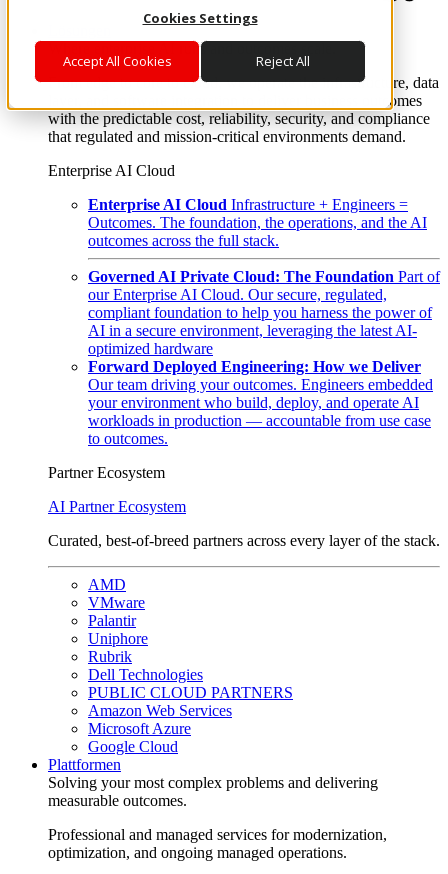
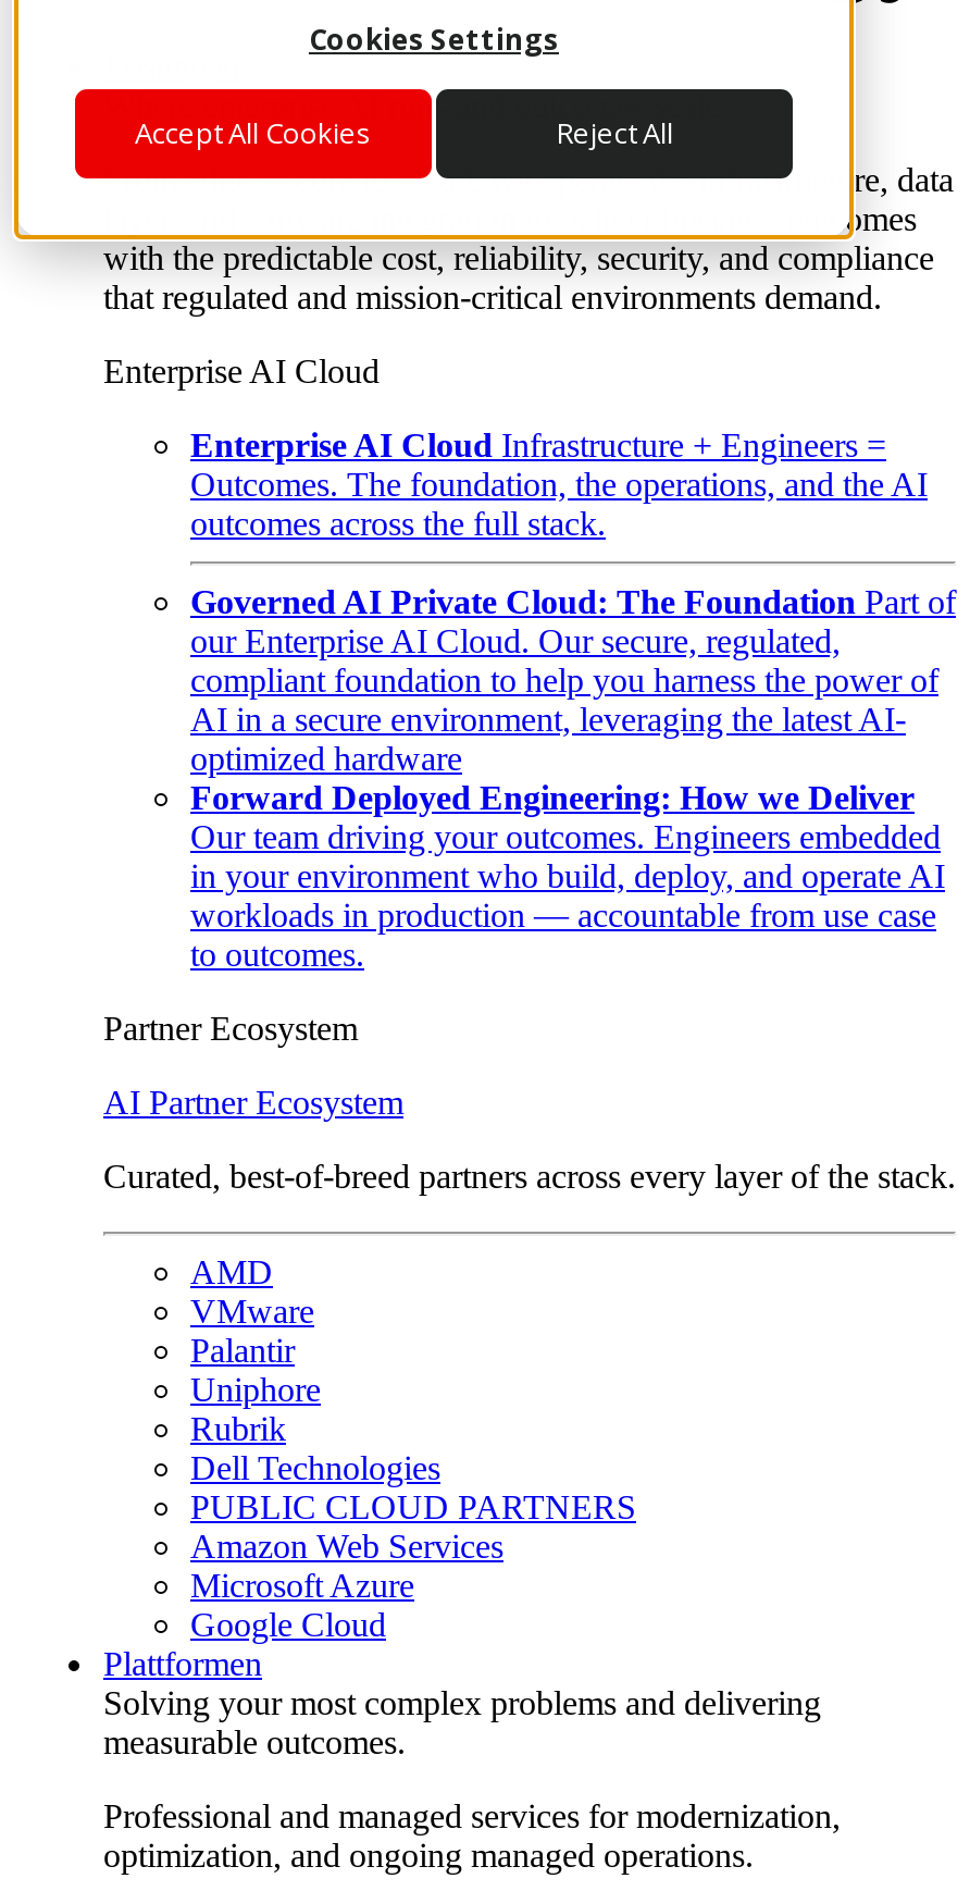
- your environment who build, deploy, and operate AI
+ in your environment who build, deploy, and operate AI
